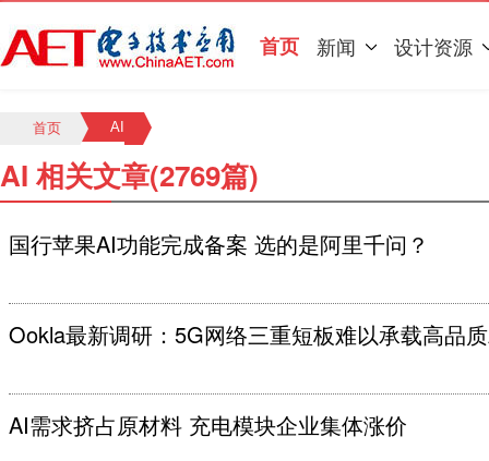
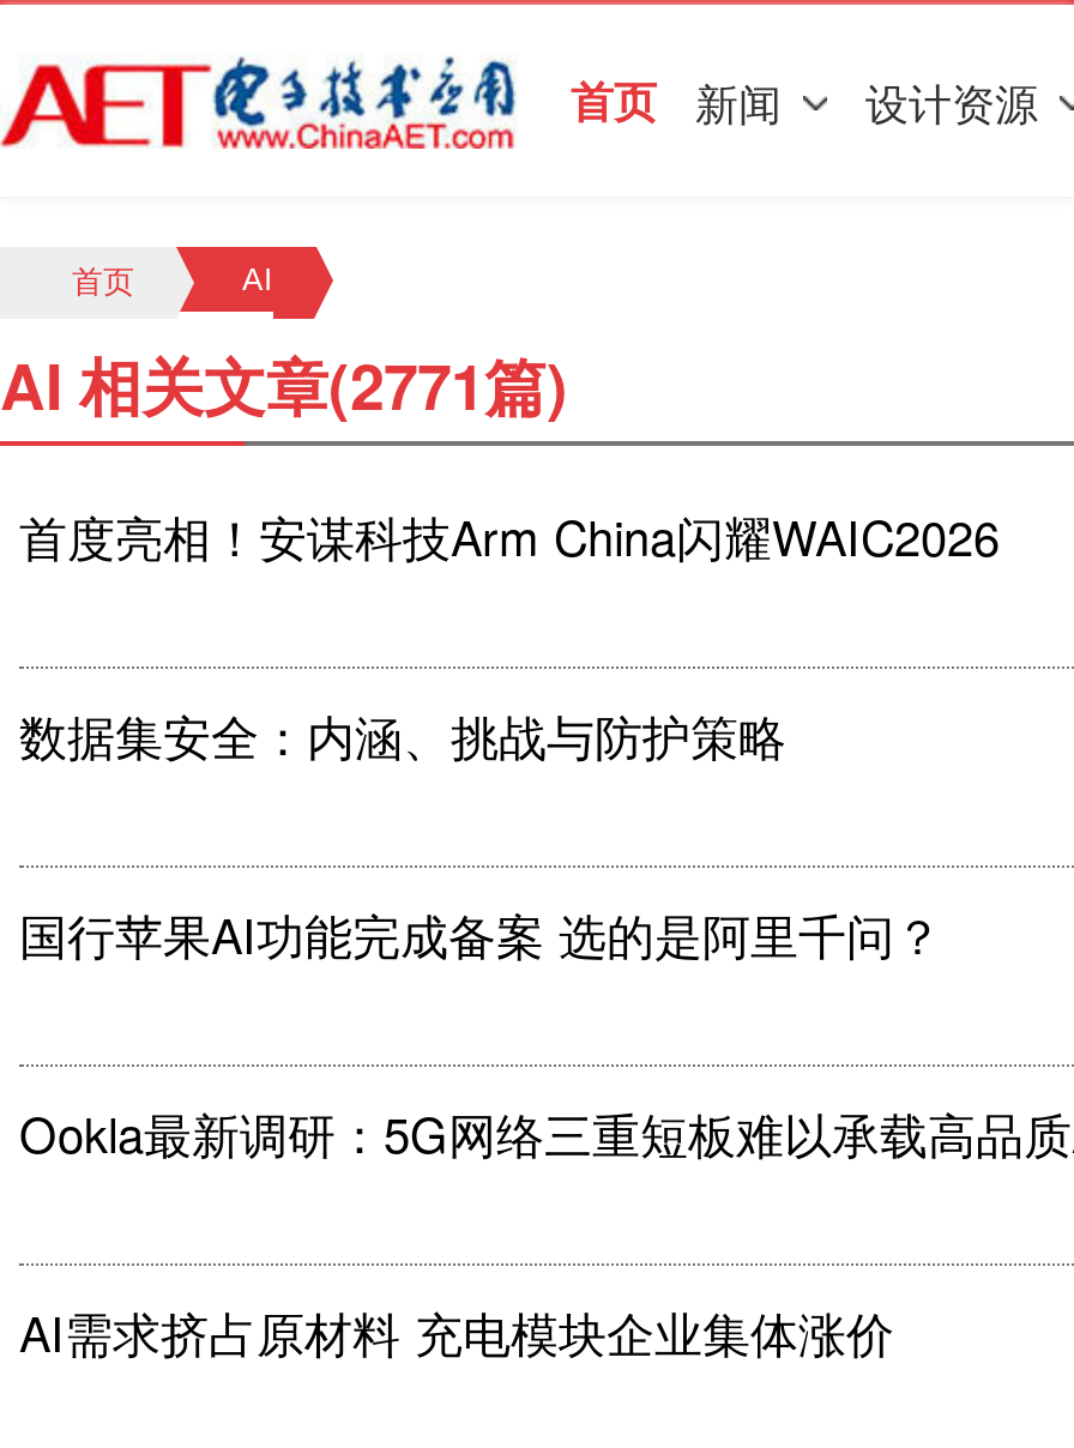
- AI 相关文章(2769篇)
+ AI 相关文章(2771篇)
+ 首度亮相！安谋科技Arm China闪耀WAIC2026
+ 数据集安全：内涵、挑战与防护策略
